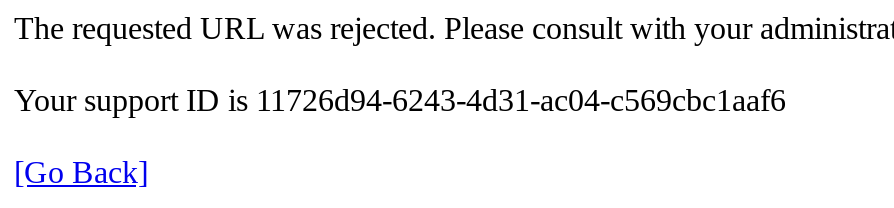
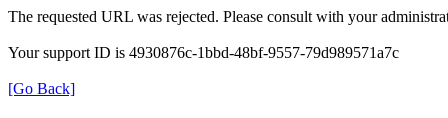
- Your support ID is 11726d94-6243-4d31-ac04-c569cbc1aaf6
+ Your support ID is 4930876c-1bbd-48bf-9557-79d989571a7c
